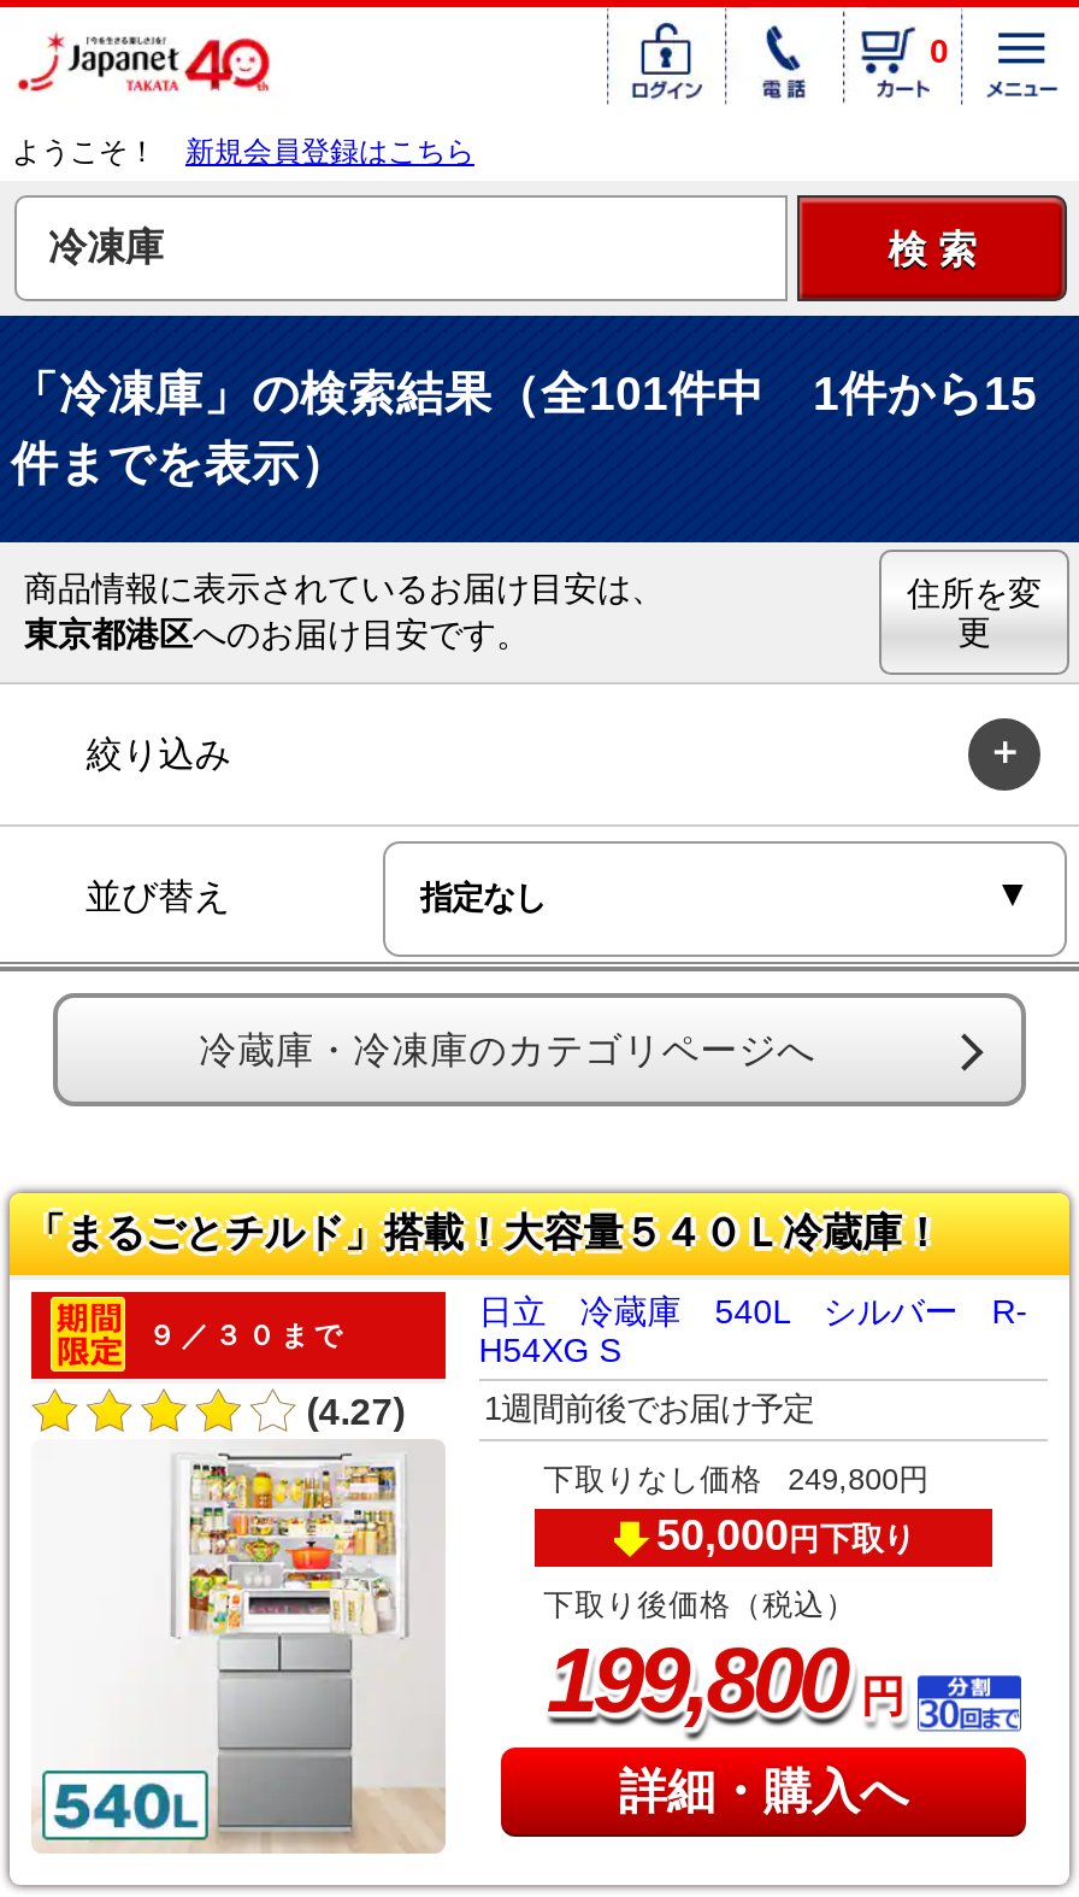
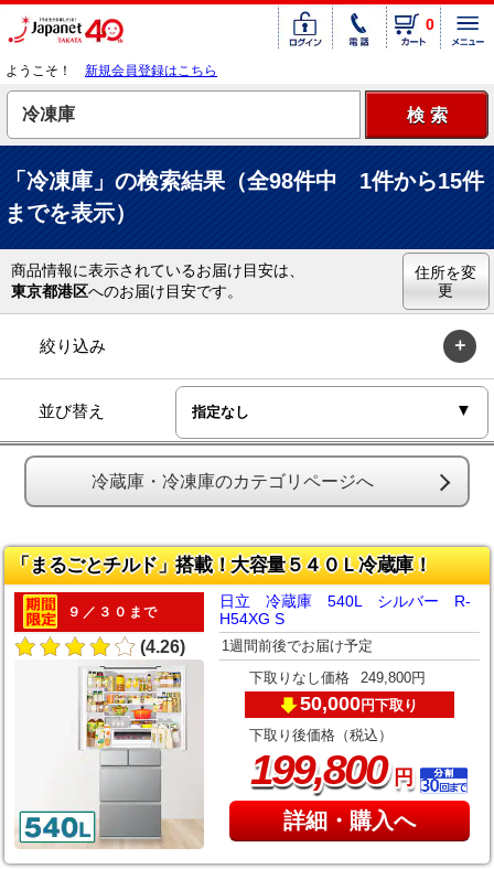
- 「冷凍庫」の検索結果（全101件中 1件から15
- 件までを表示）
+ 「冷凍庫」の検索結果（全98件中 1件から15件
+ までを表示）

- (4.27)
+ (4.26)
